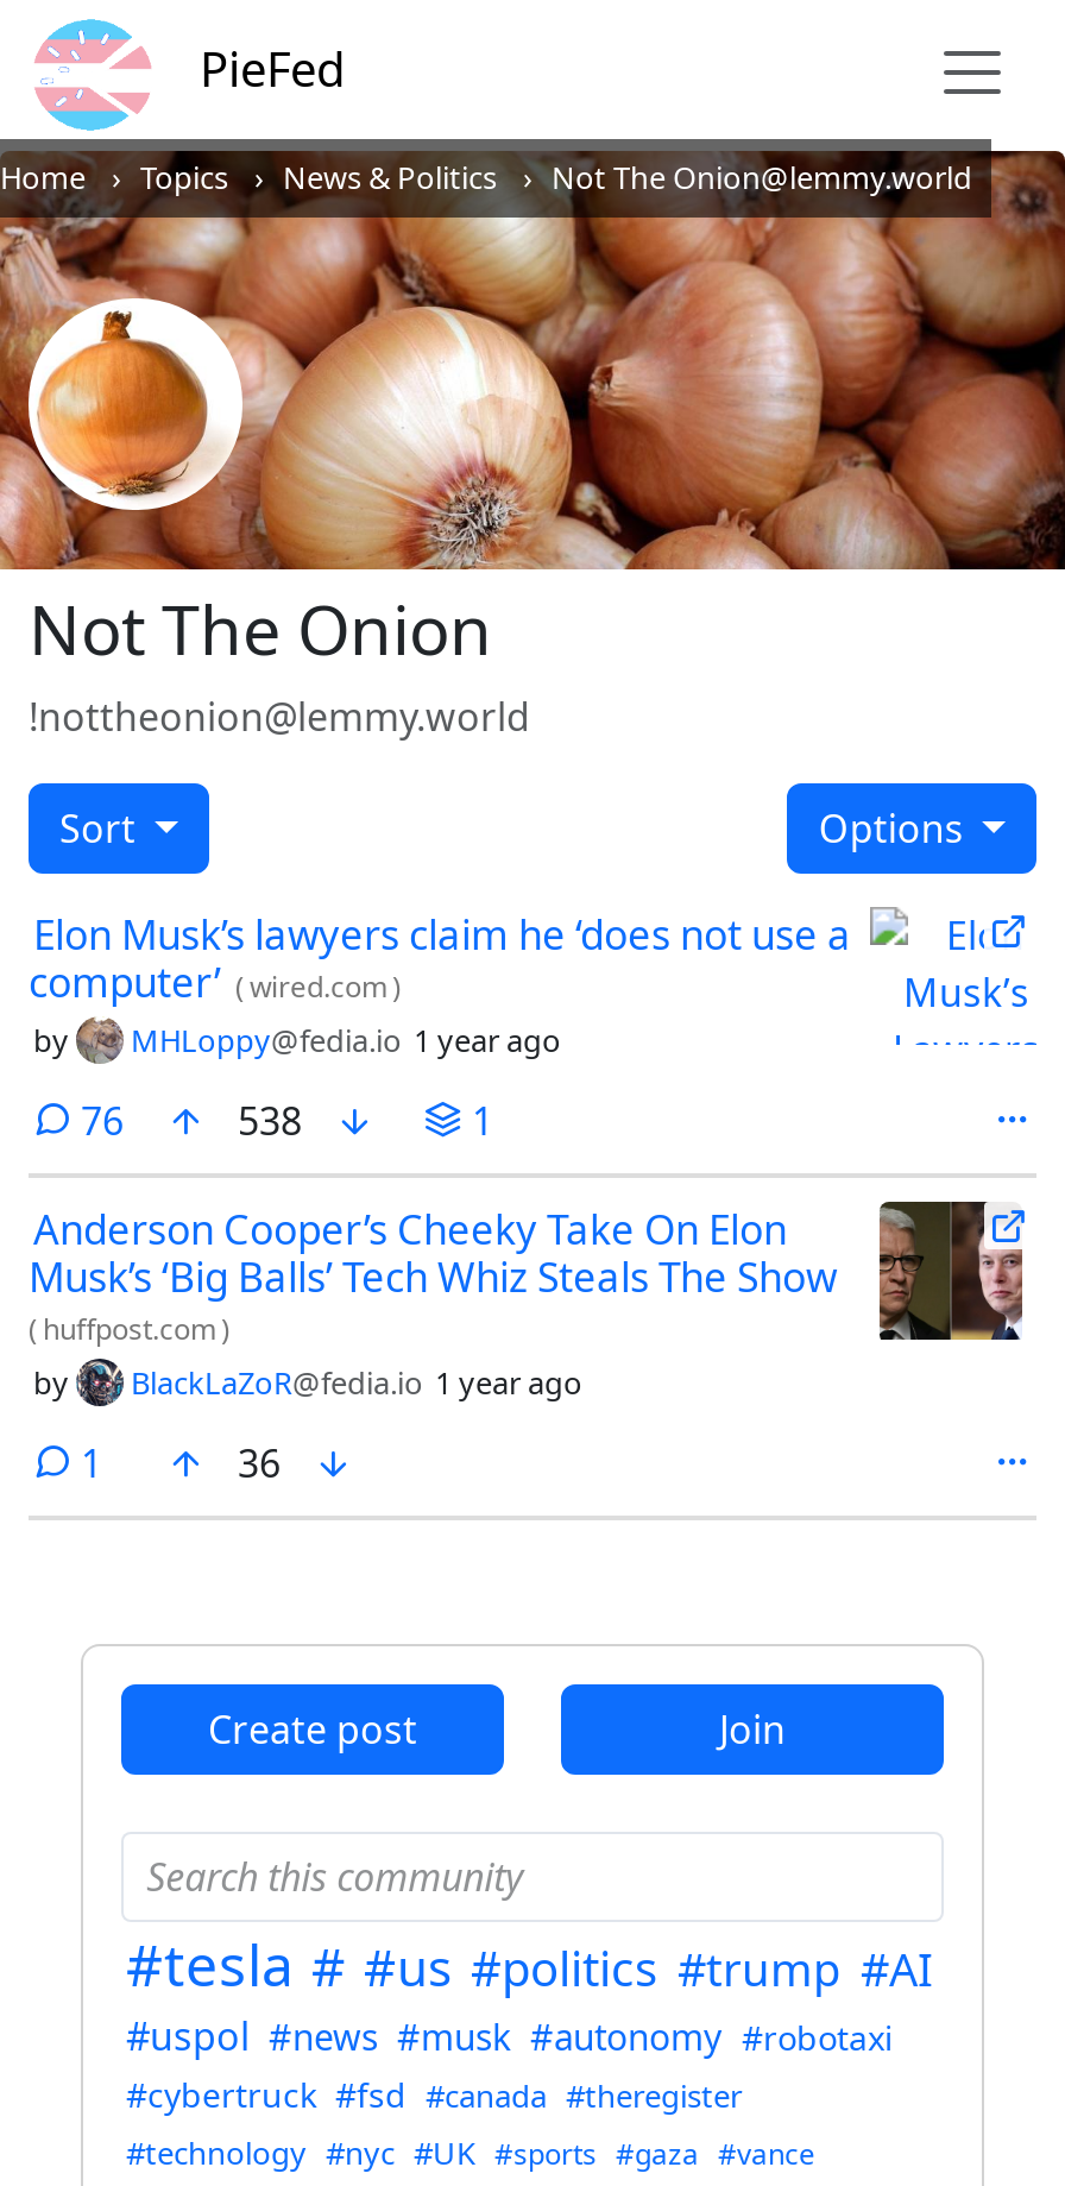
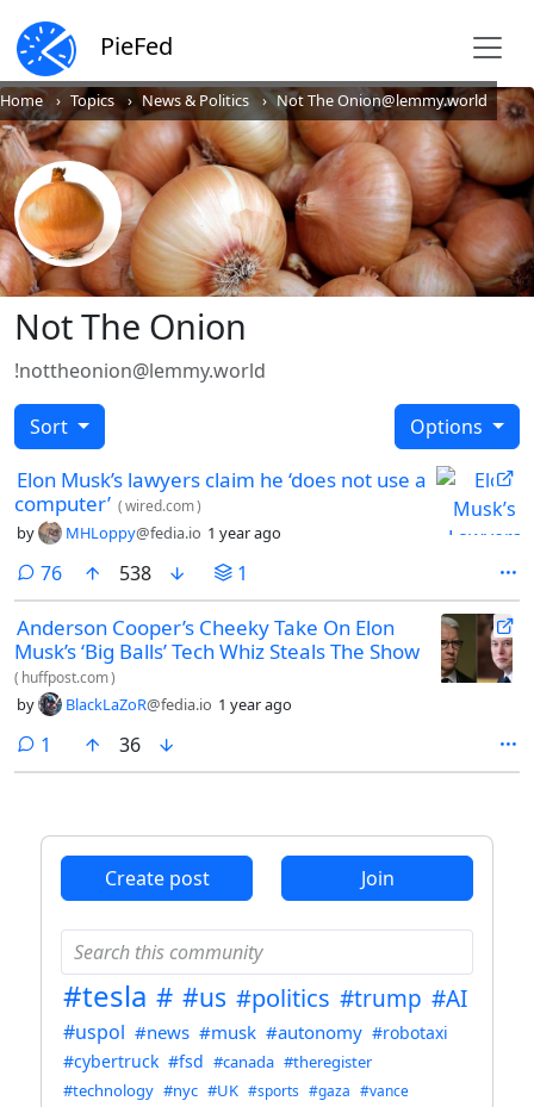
- [image]
+ [image]
